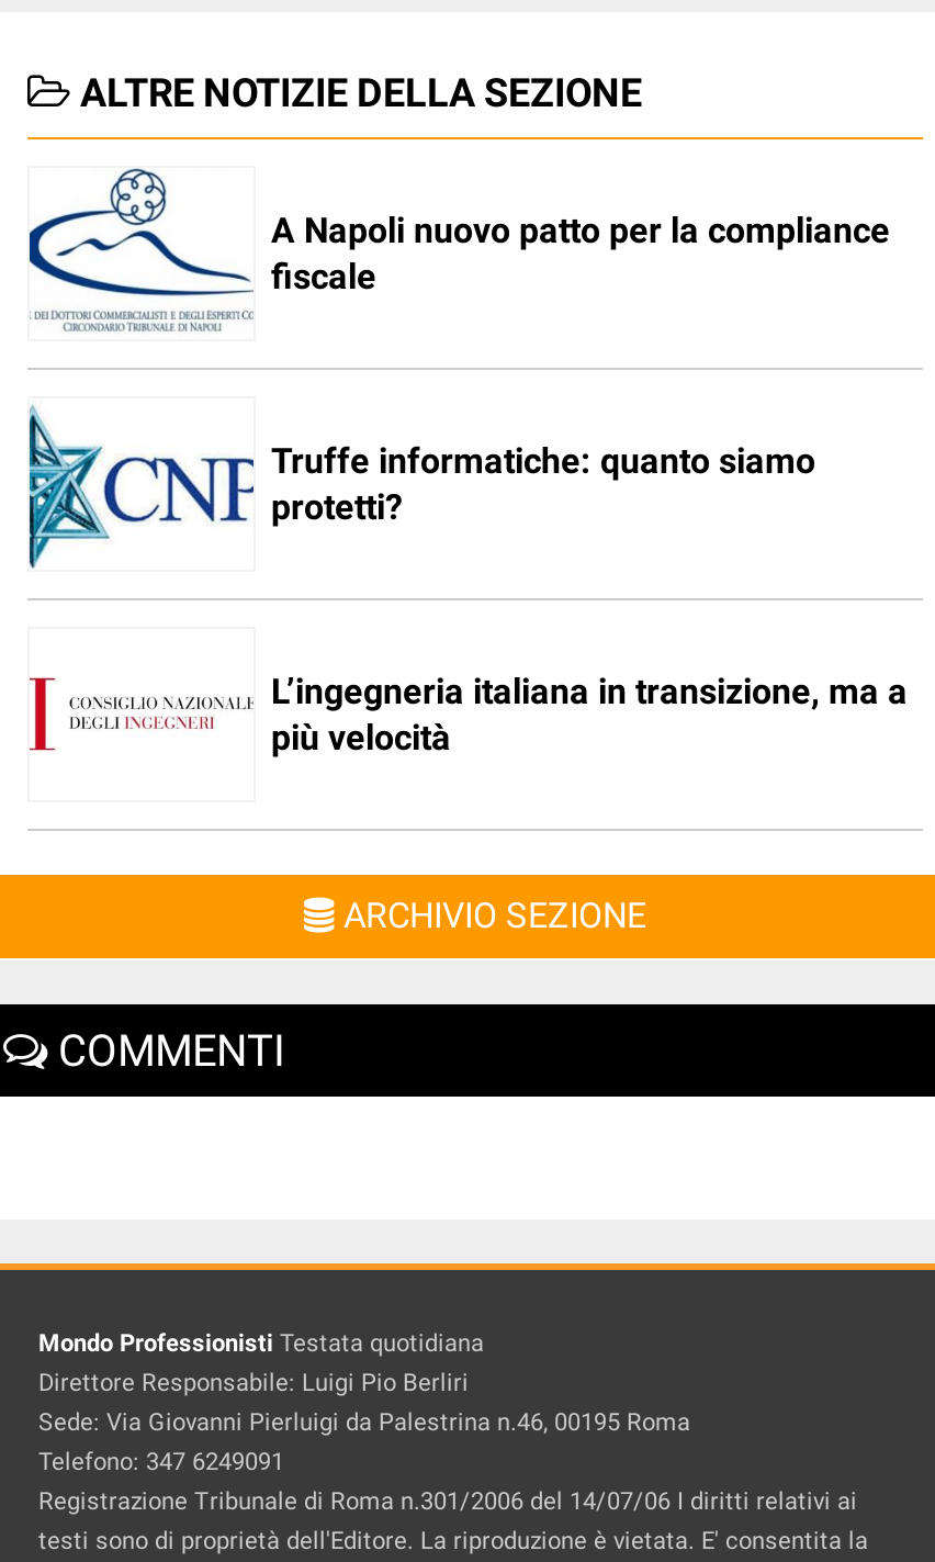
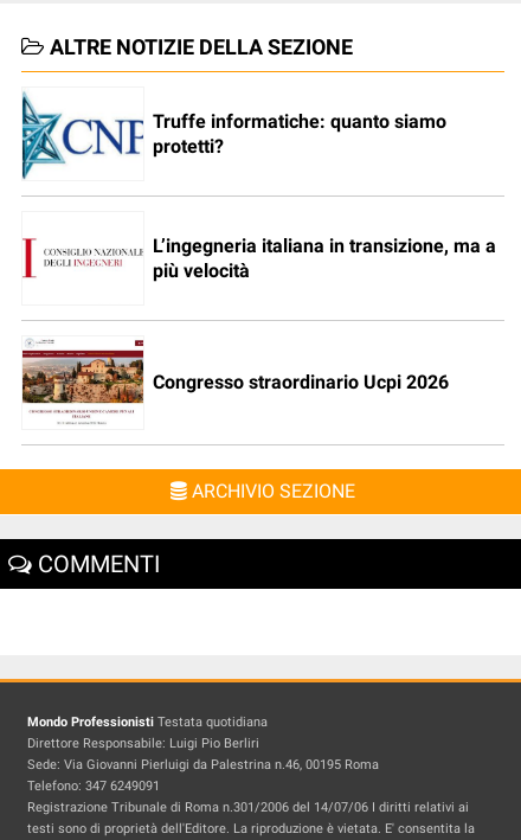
- [image]
- A Napoli nuovo patto per la compliance
- fiscale

moved up: [image] | Truffe informatiche: quanto siamo | protetti? | L’ingegneria italiana in transizione, ma a | più velocità

+ [image]
+ Congresso straordinario Ucpi 2026
